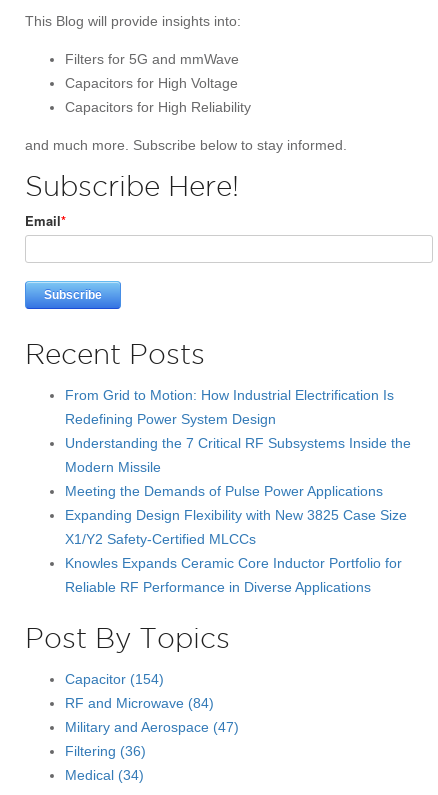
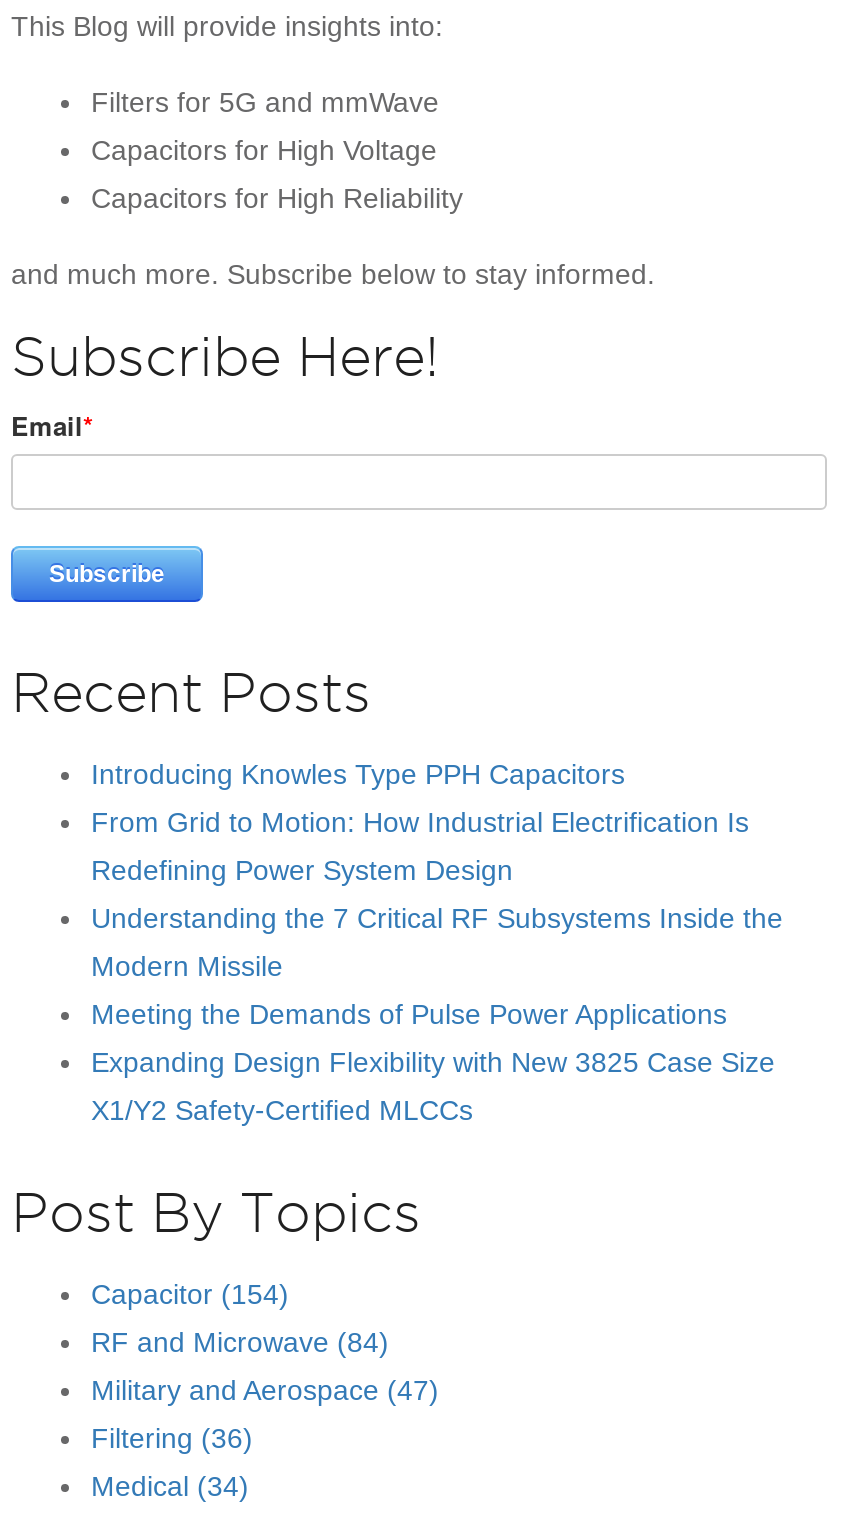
+ Introducing Knowles Type PPH Capacitors

moved down: From Grid to Motion: How Industrial Electrification Is | Redefining Power System Design | Understanding the 7 Critical RF Subsystems Inside the | Modern Missile | Meeting the Demands of Pulse Power Applications | Expanding Design Flexibility with New 3825 Case Size | X1/Y2 Safety-Certified MLCCs

- Knowles Expands Ceramic Core Inductor Portfolio for
- Reliable RF Performance in Diverse Applications
